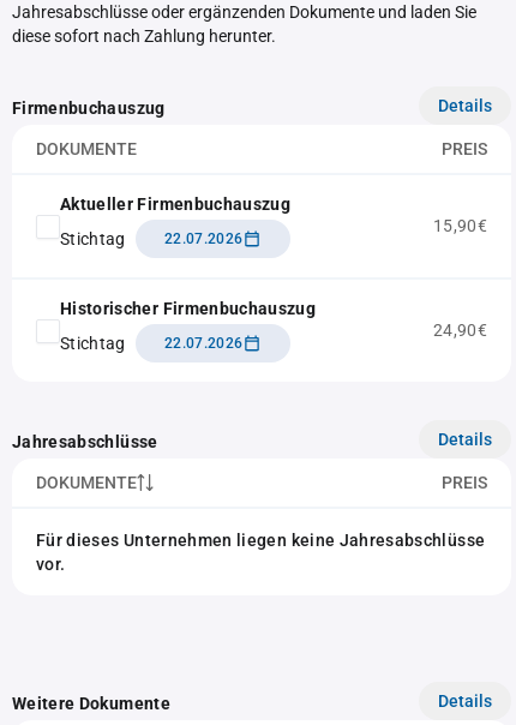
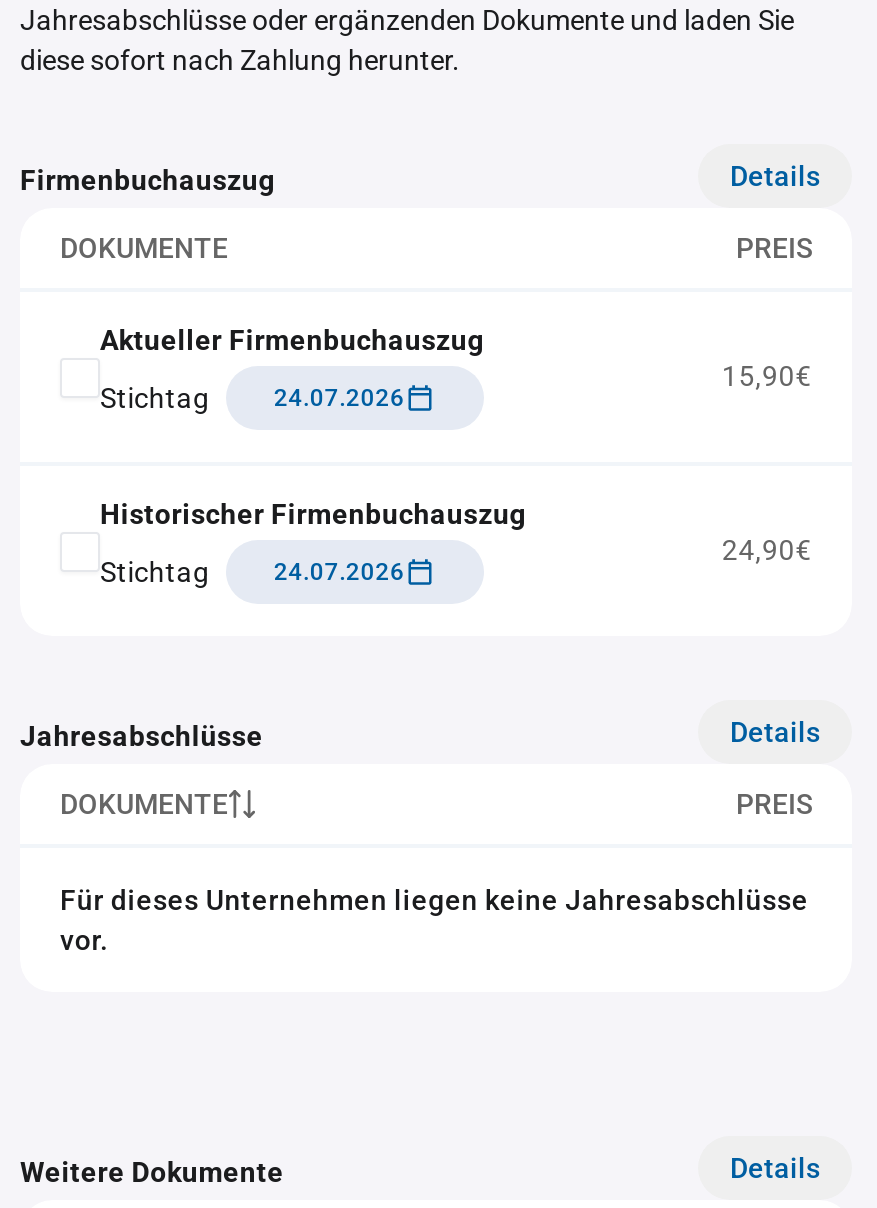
- 22.07.2026
+ 24.07.2026

- 22.07.2026
+ 24.07.2026
